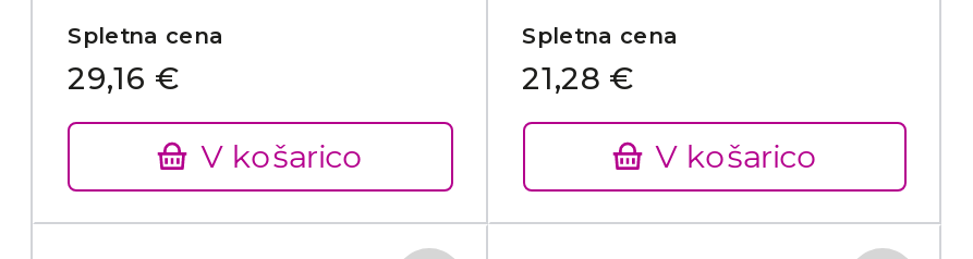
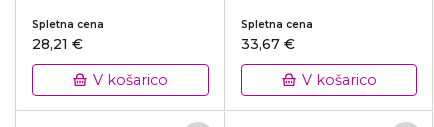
- 29,16 €
+ 28,21 €

- 21,28 €
+ 33,67 €
